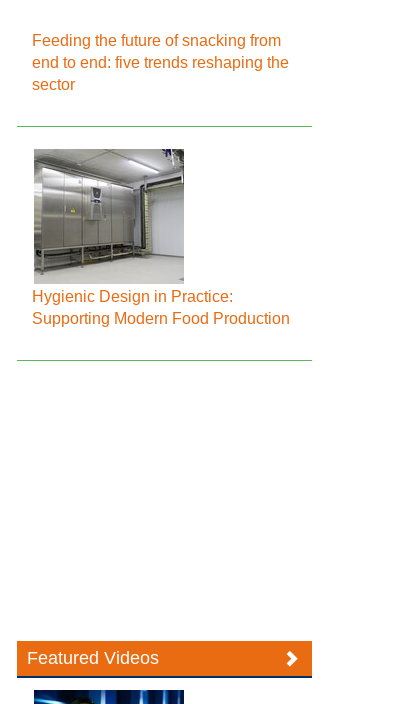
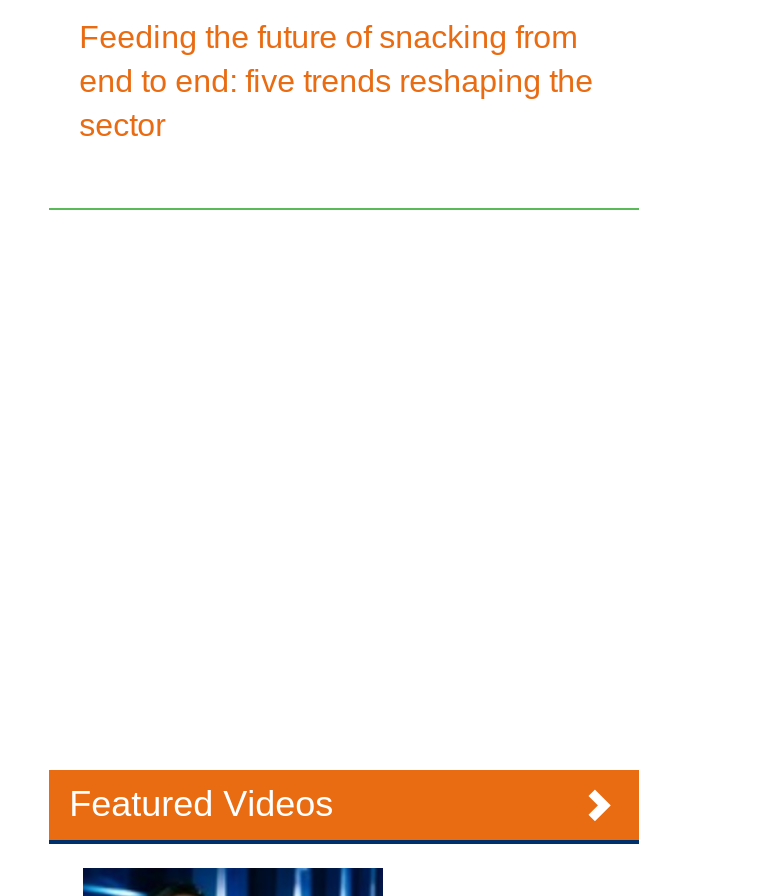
- [image]
- Hygienic Design in Practice:
- Supporting Modern Food Production
